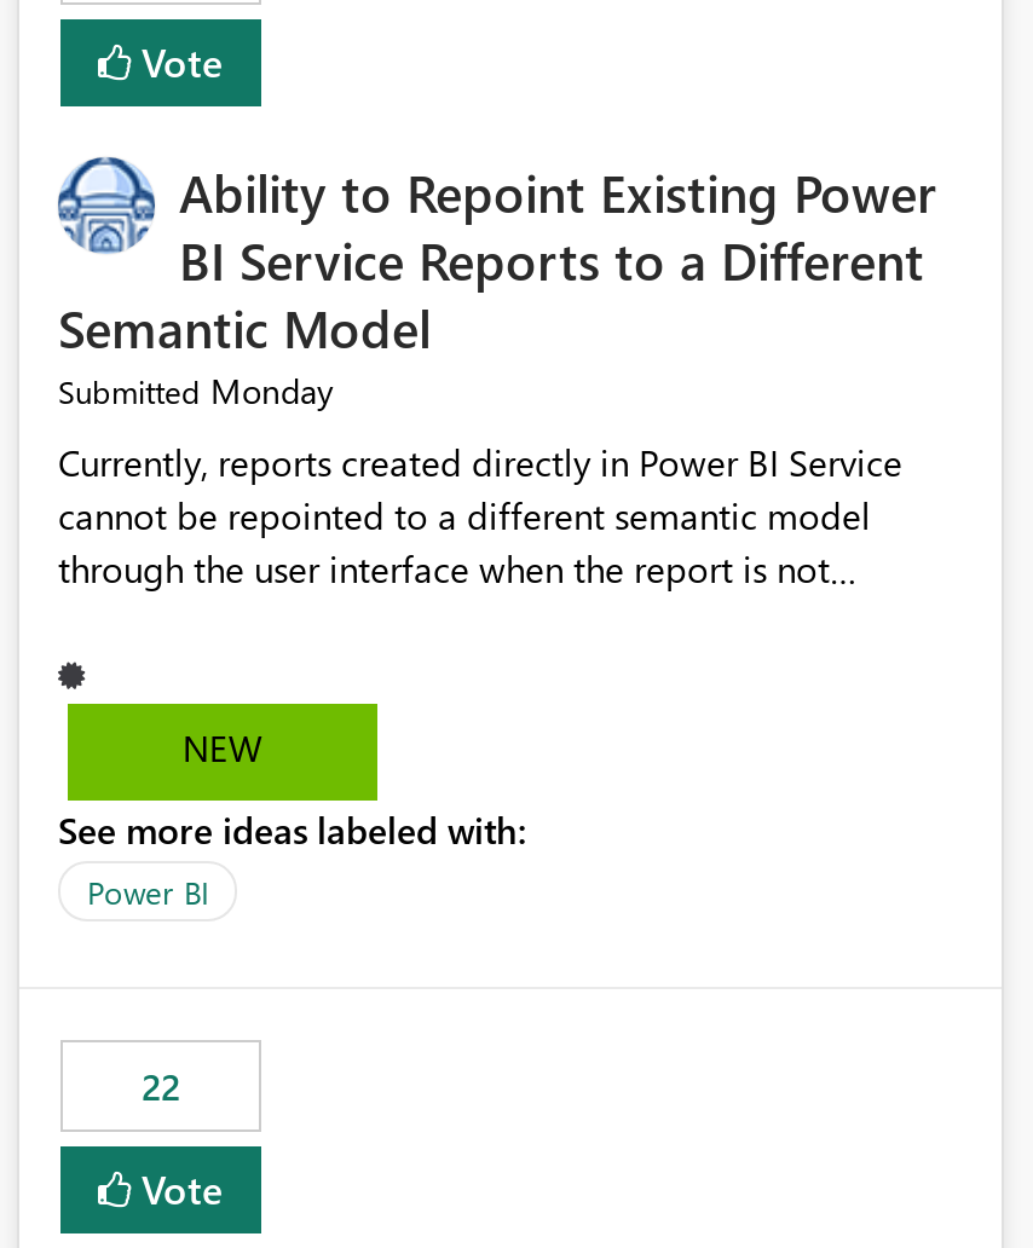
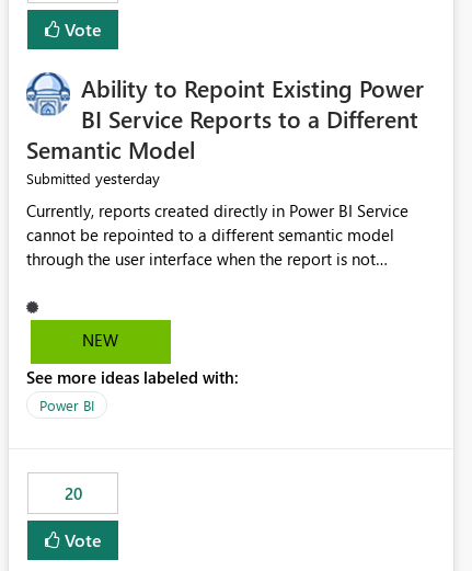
- Submitted Monday
+ Submitted yesterday

- 22
+ 20
